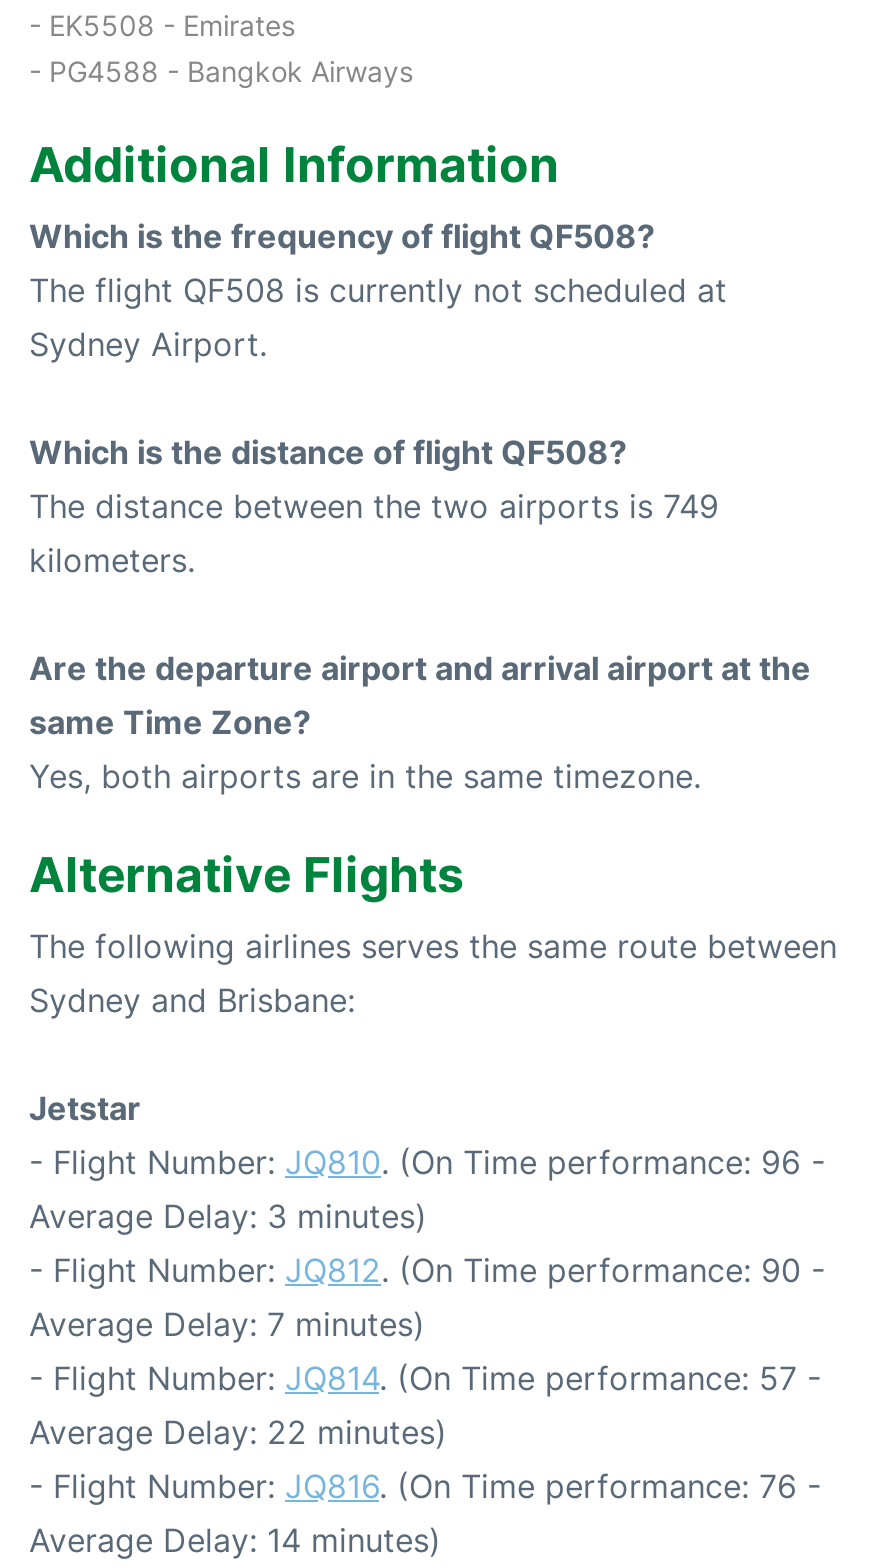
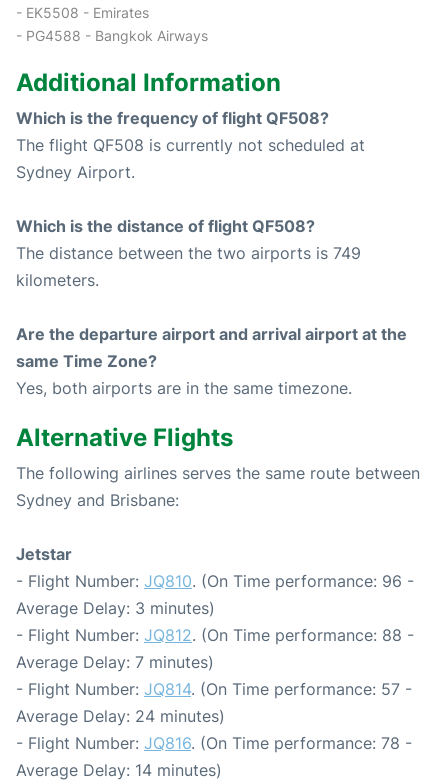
- - Flight Number: JQ812. (On Time performance: 90 -
+ - Flight Number: JQ812. (On Time performance: 88 -

- Average Delay: 22 minutes)
+ Average Delay: 24 minutes)

- - Flight Number: JQ816. (On Time performance: 76 -
+ - Flight Number: JQ816. (On Time performance: 78 -
